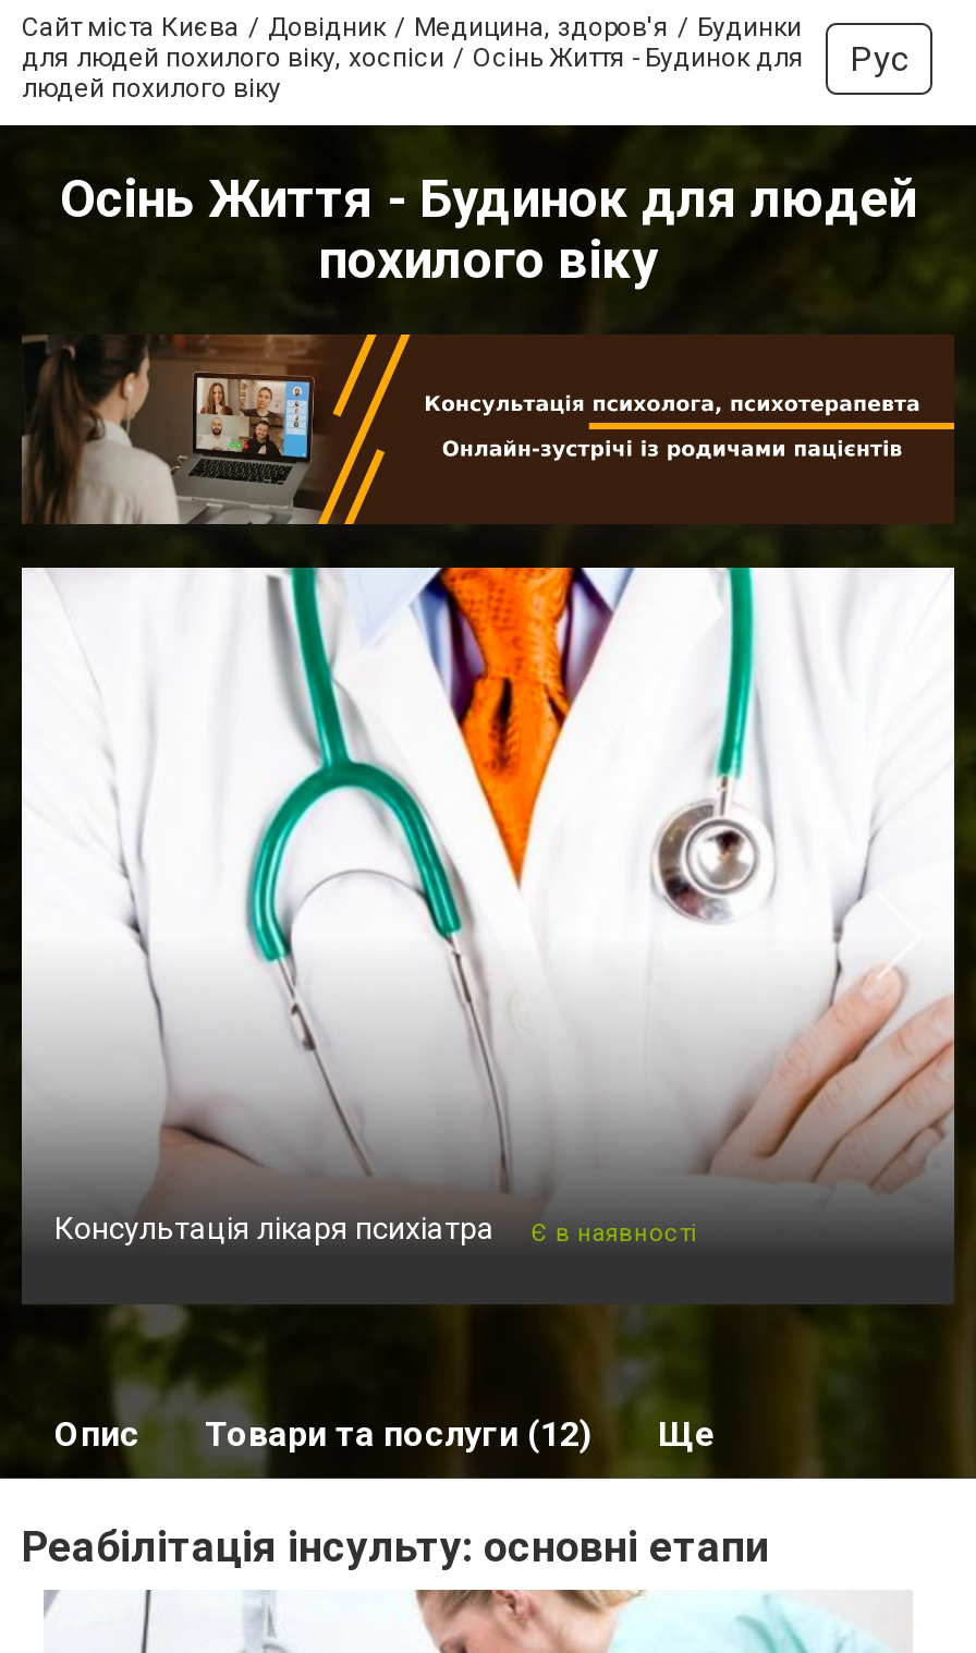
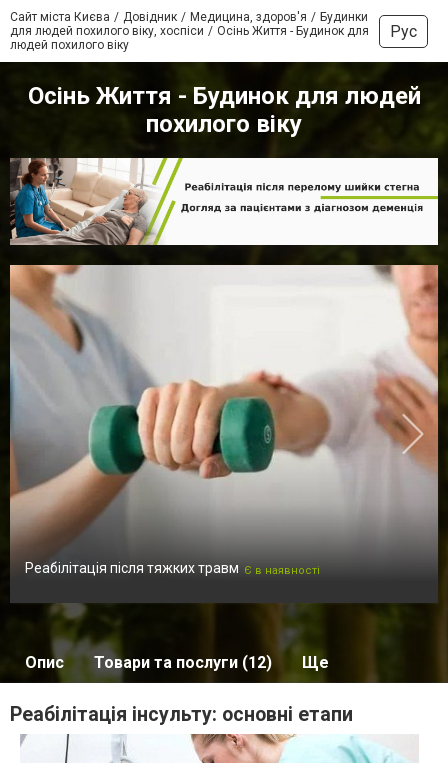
- [image]
+ [image]

- [image]
- Консультація лікаря психіатра
- Є в наявності
+ [image]
+ Реабілітація після тяжких травм Є в наявності
